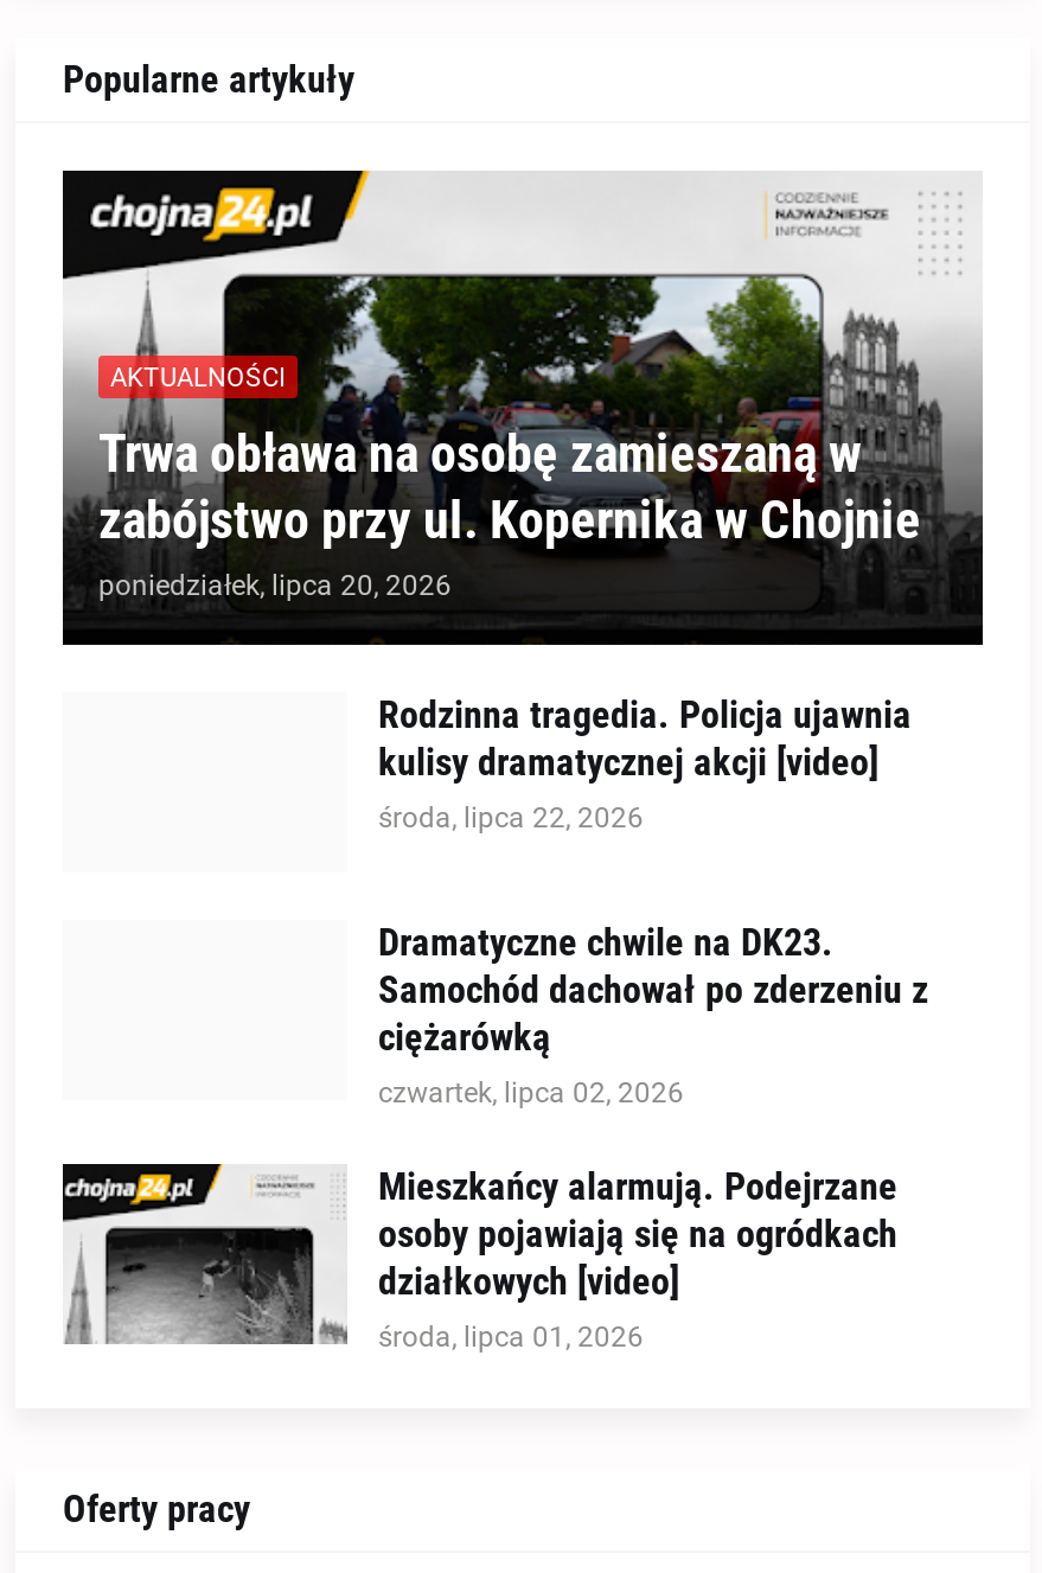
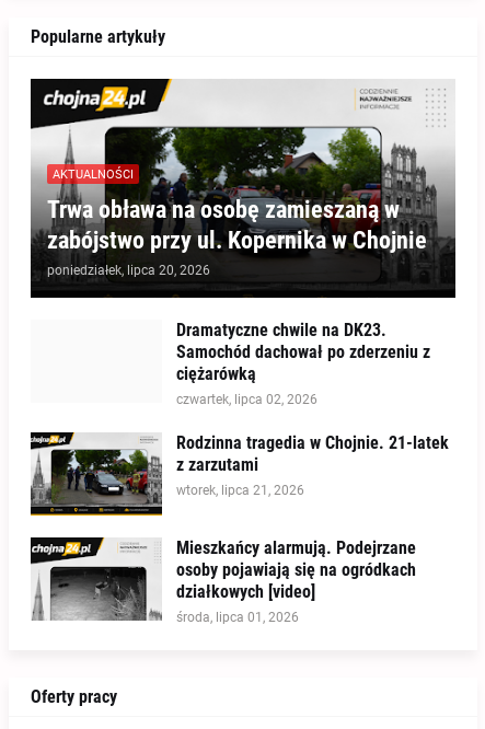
- Rodzinna tragedia. Policja ujawnia
- kulisy dramatycznej akcji [video]
- środa, lipca 22, 2026

moved up: Dramatyczne chwile na DK23. | Samochód dachował po zderzeniu z | ciężarówką | czwartek, lipca 02, 2026

+ [image]
+ Rodzinna tragedia w Chojnie. 21-latek
+ z zarzutami
+ wtorek, lipca 21, 2026
